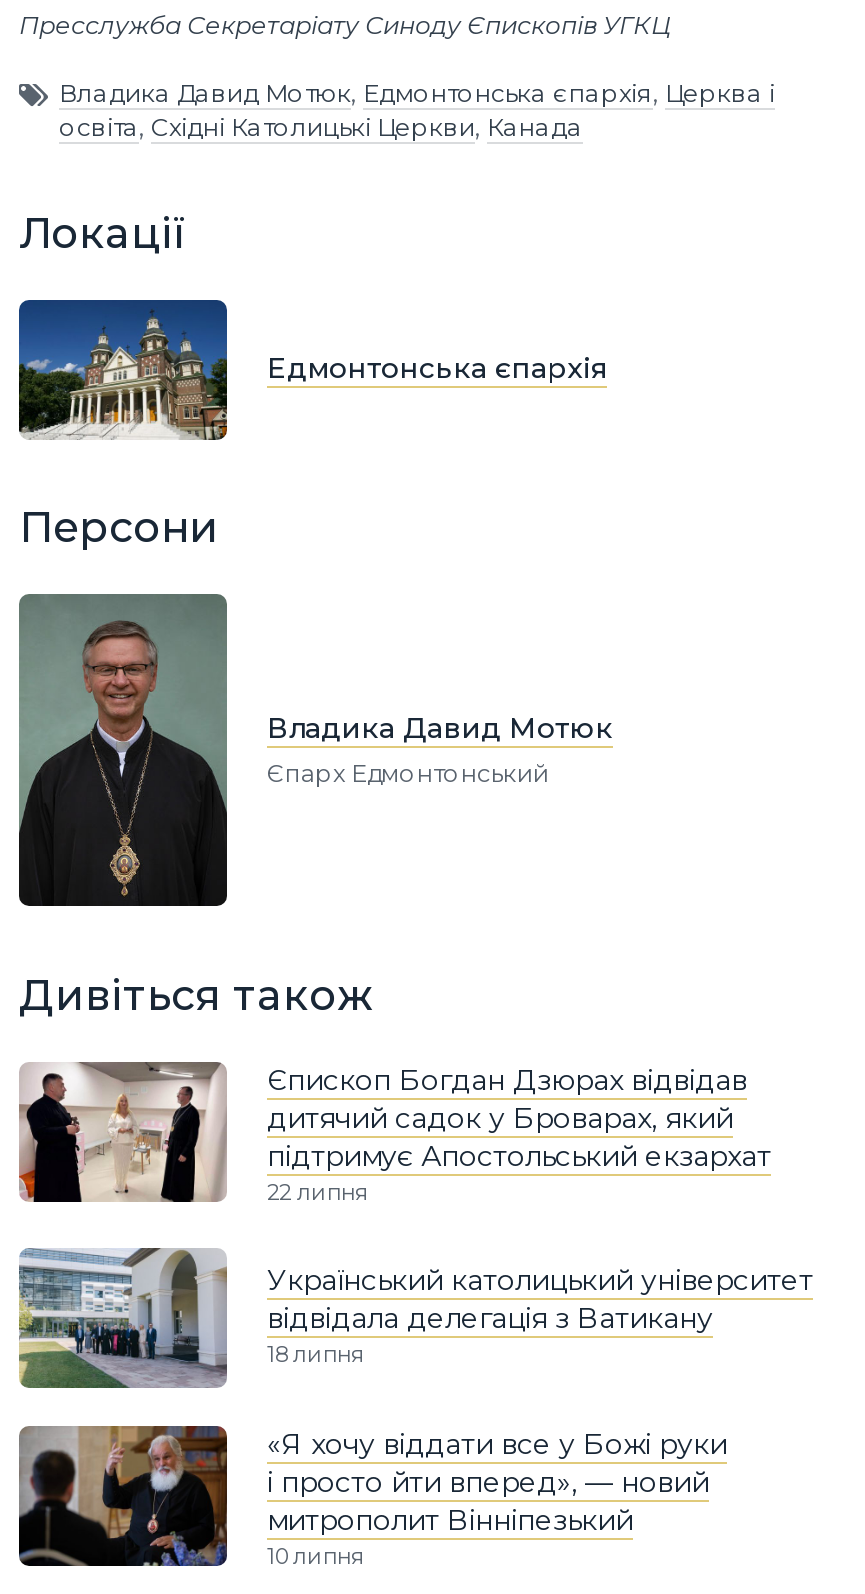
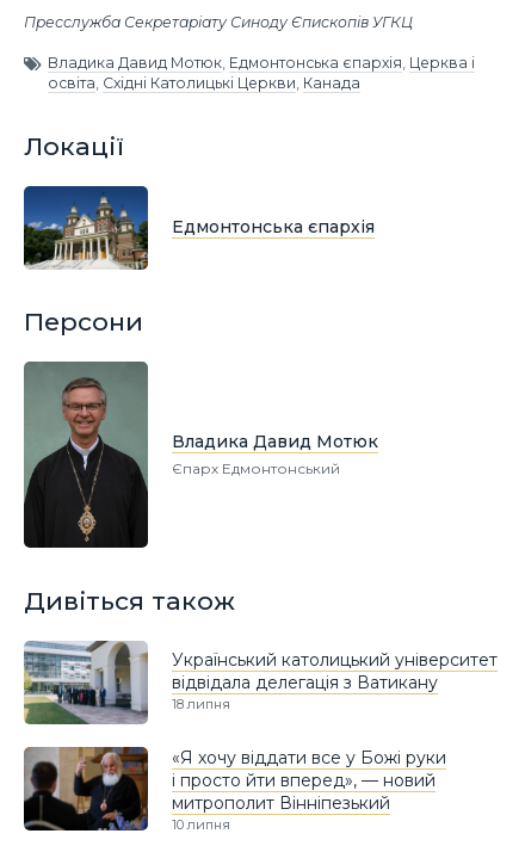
- [image]
- Єпископ Богдан Дзюрах відвідав
- дитячий садок у Броварах, який
- підтримує Апостольський екзархат
- 22 липня
